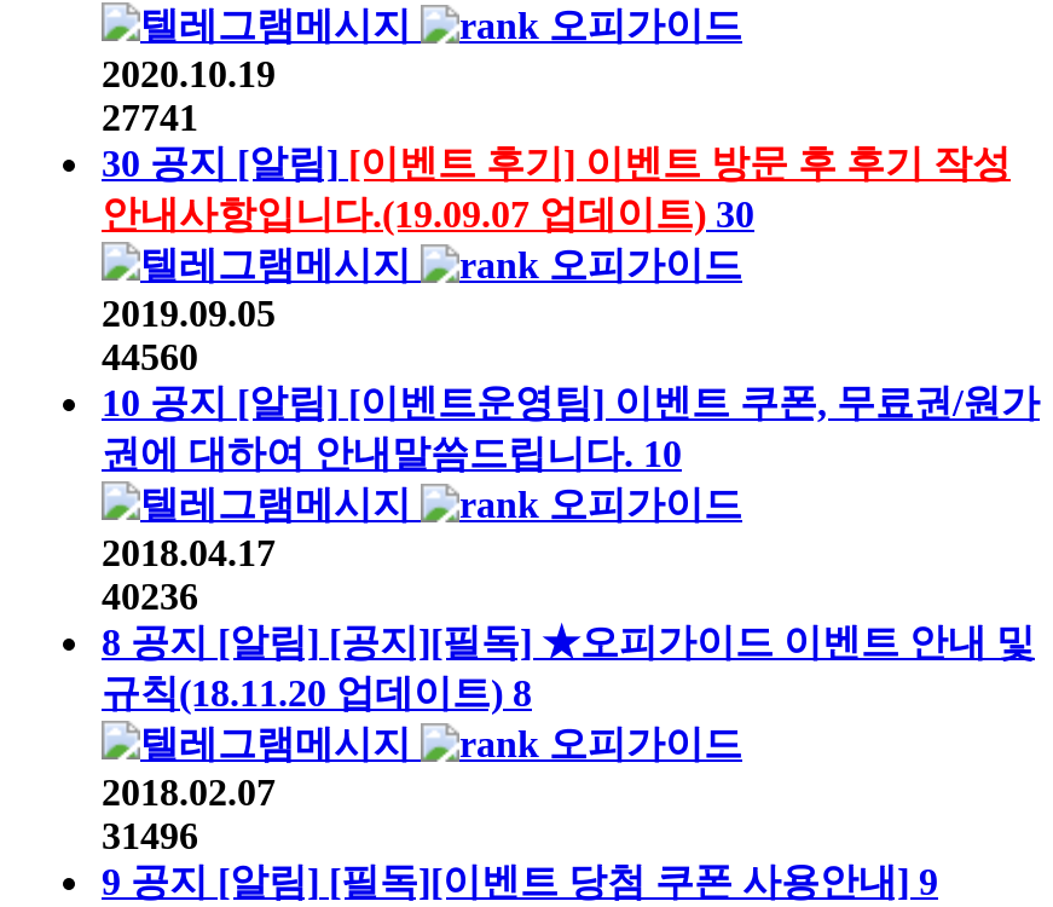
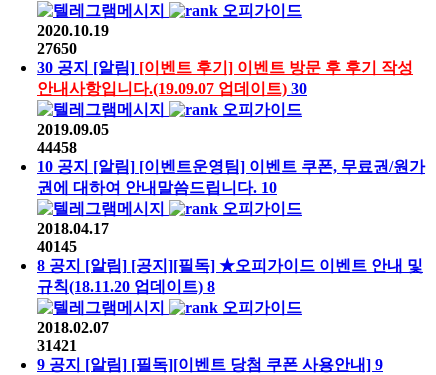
- 27741
+ 27650

- 44560
+ 44458

- 40236
+ 40145

- 31496
+ 31421
